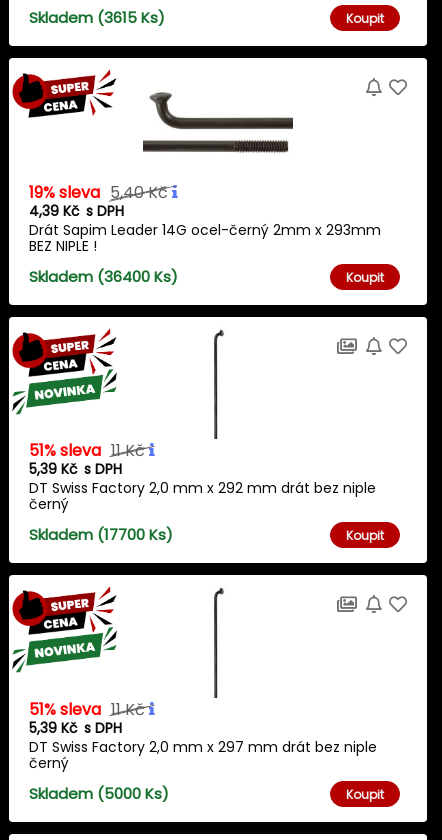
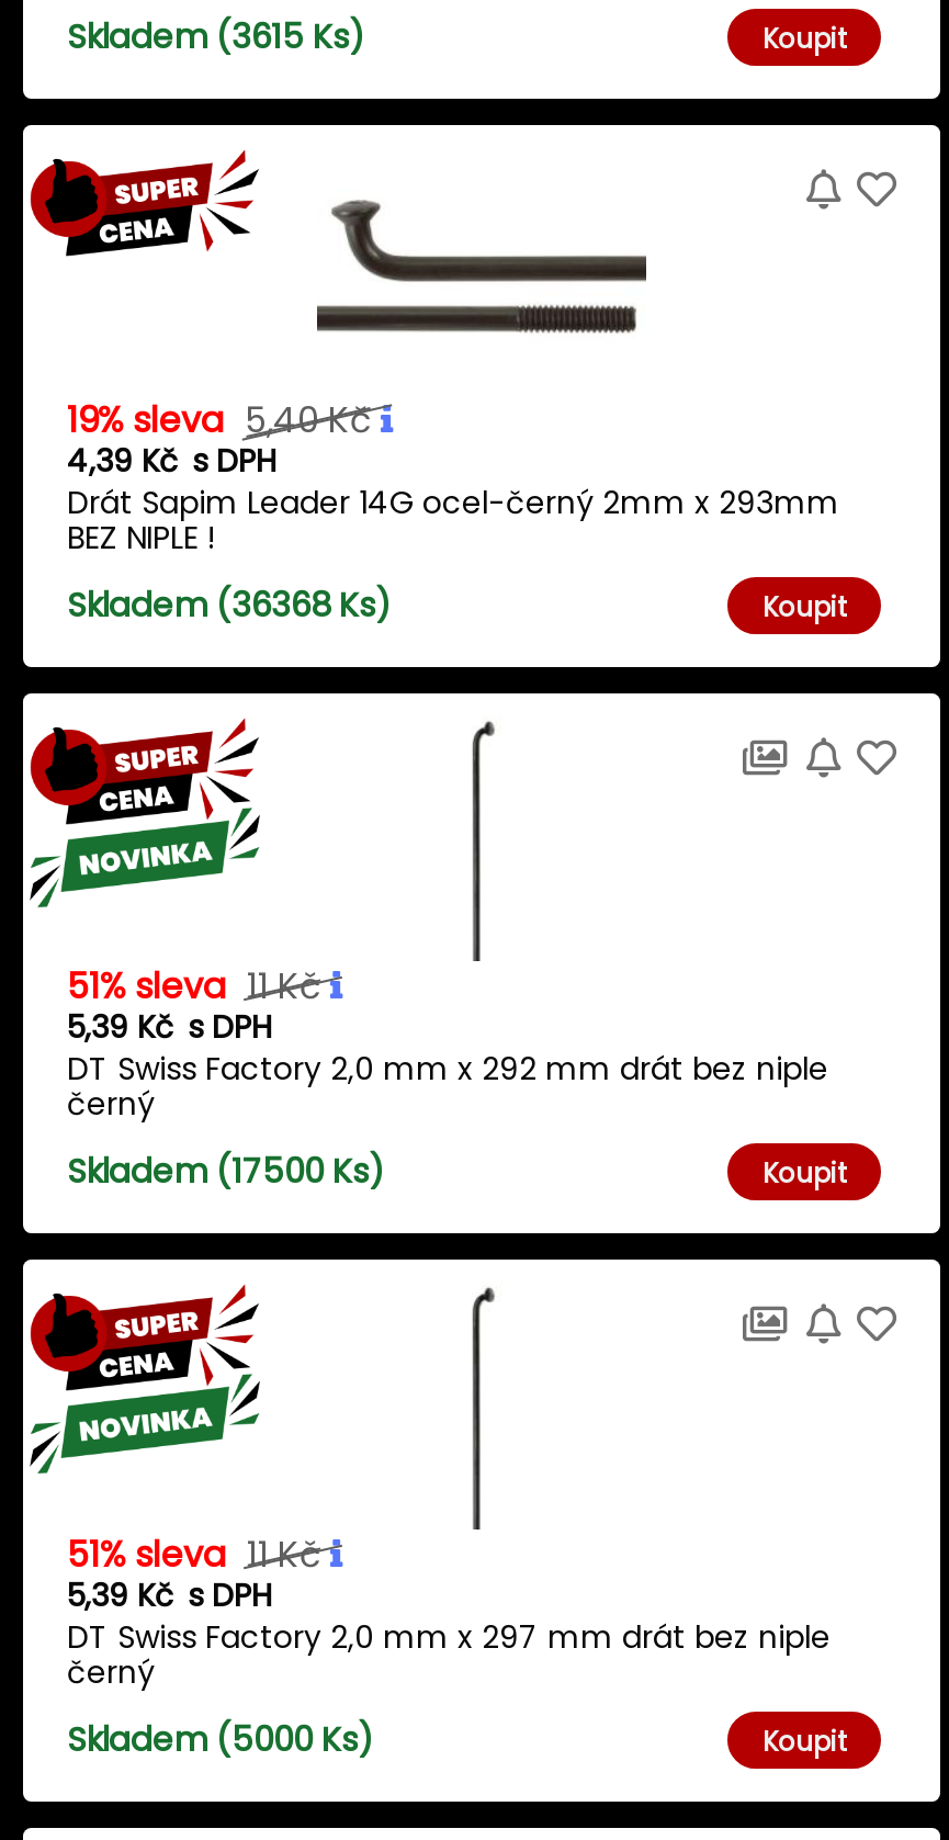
- Skladem (36400 Ks)
+ Skladem (36368 Ks)

- Skladem (17700 Ks)
+ Skladem (17500 Ks)
